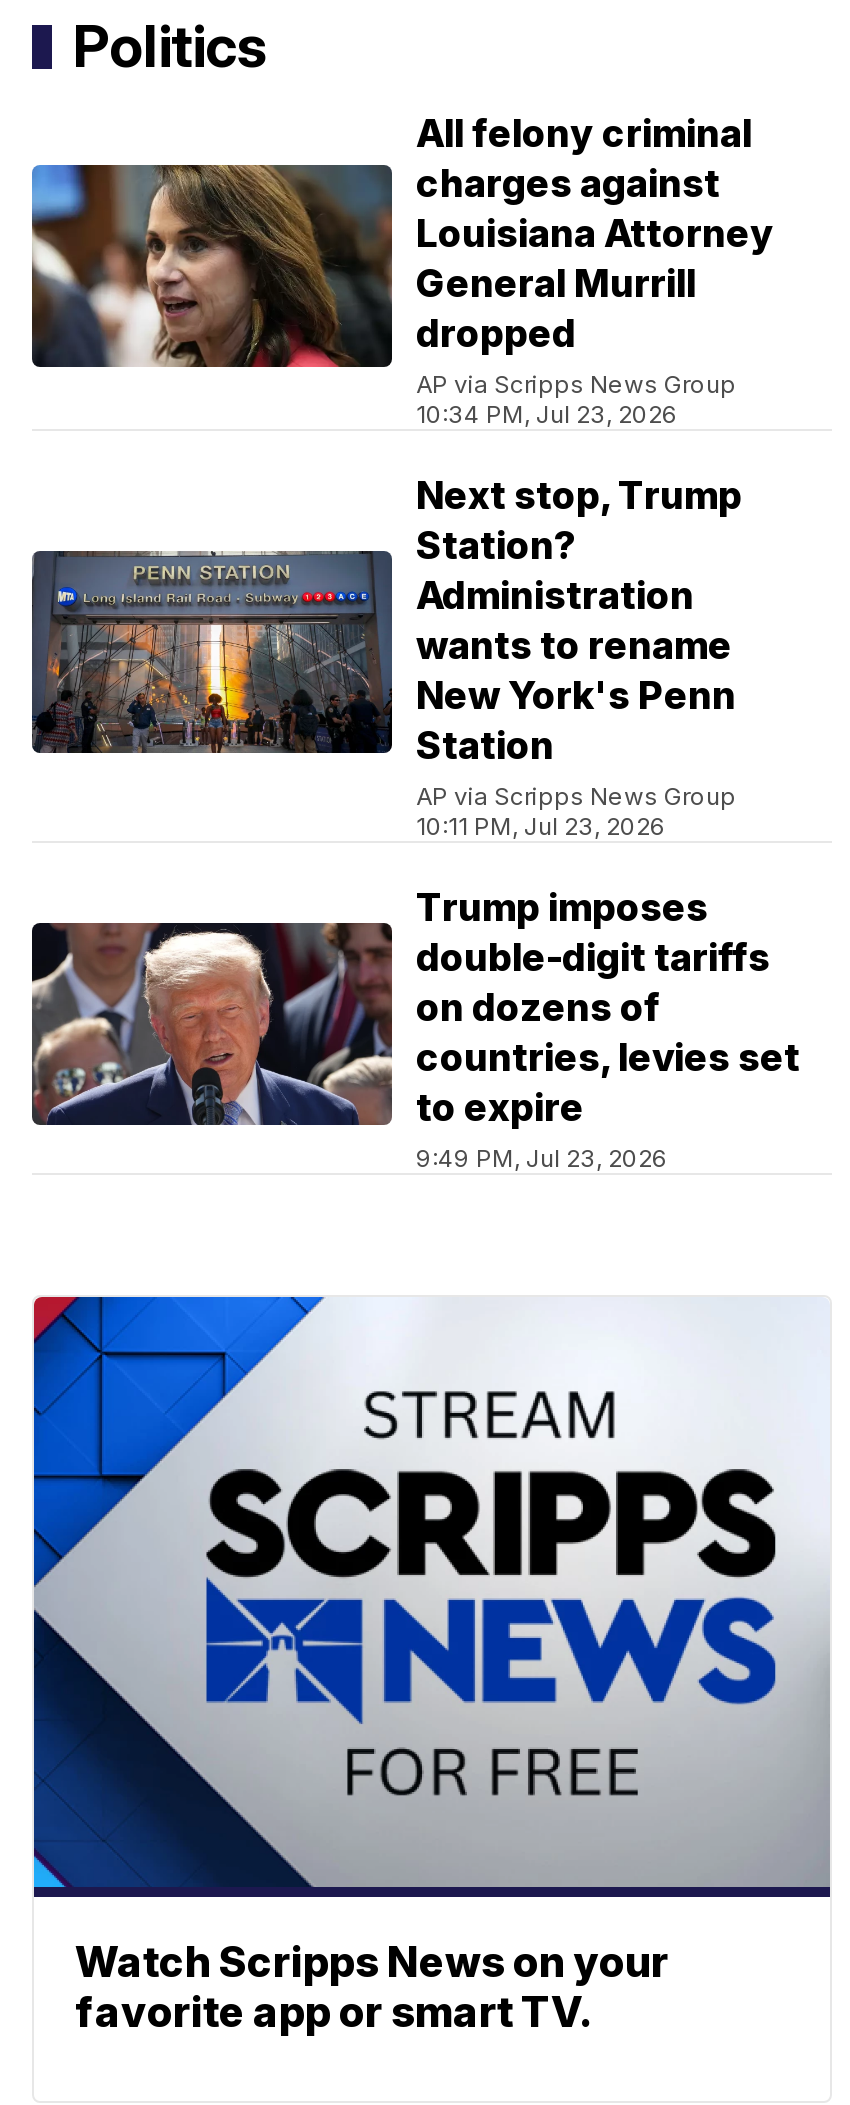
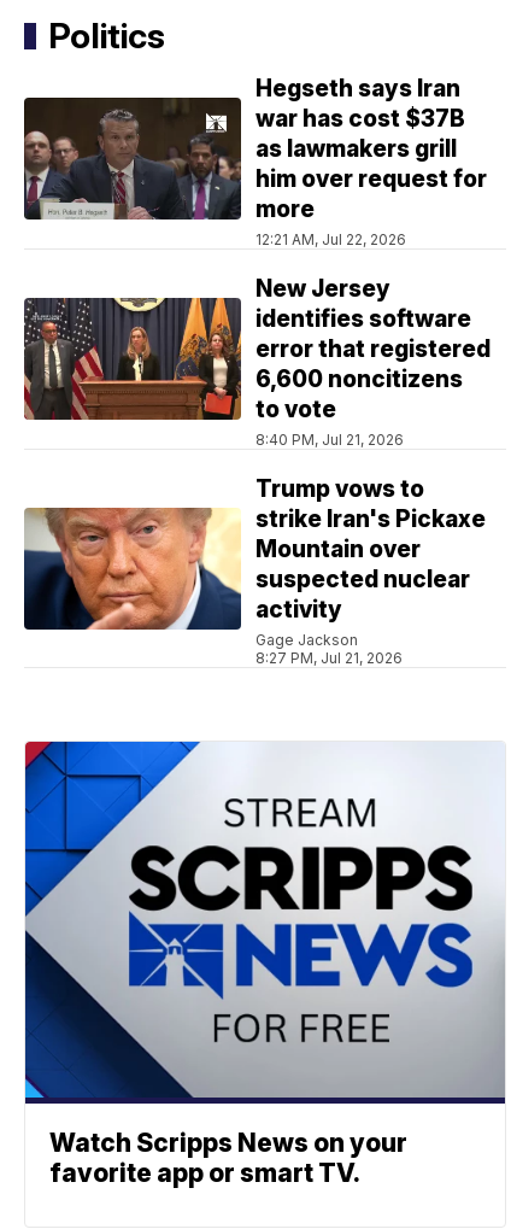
- [image]
- All felony criminal
- charges against
- Louisiana Attorney
- General Murrill
- dropped
- AP via Scripps News Group
- 10:34 PM, Jul 23, 2026
+ [image]
+ Hegseth says Iran
+ war has cost $37B
+ as lawmakers grill
+ him over request for
+ more
+ 12:21 AM, Jul 22, 2026

- [image]
- Next stop, Trump
- Station?
- Administration
- wants to rename
- New York's Penn
- Station
- AP via Scripps News Group
- 10:11 PM, Jul 23, 2026
+ [image]
+ New Jersey
+ identifies software
+ error that registered
+ 6,600 noncitizens
+ to vote
+ 8:40 PM, Jul 21, 2026

- [image]
- Trump imposes
- double-digit tariffs
- on dozens of
- countries, levies set
- to expire
- 9:49 PM, Jul 23, 2026
+ [image]
+ Trump vows to
+ strike Iran's Pickaxe
+ Mountain over
+ suspected nuclear
+ activity
+ Gage Jackson
+ 8:27 PM, Jul 21, 2026
